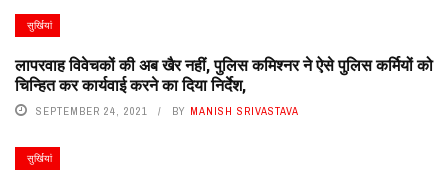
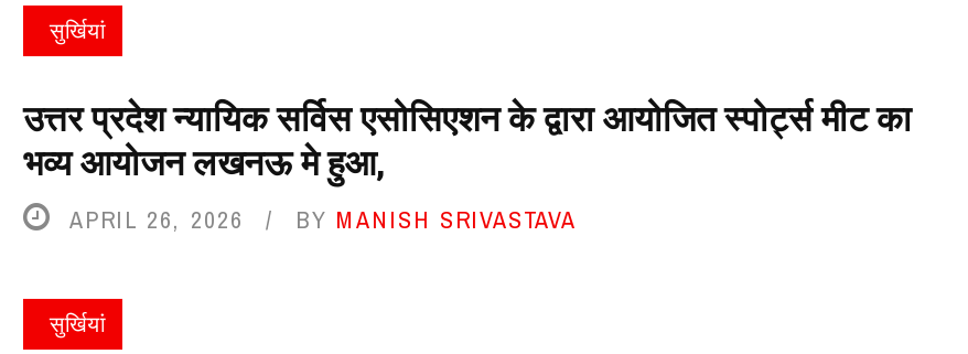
- लापरवाह विवेचकों की अब खैर नहीं, पुलिस कमिश्नर ने ऐसे पुलिस कर्मियों को
- चिन्हित कर कार्यवाई करने का दिया निर्देश,
- SEPTEMBER 24, 2021
+ उत्तर प्रदेश न्यायिक सर्विस एसोसिएशन के द्वारा आयोजित स्पोर्ट्स मीट का
+ भव्य आयोजन लखनऊ मे हुआ,
+ APRIL 26, 2026
